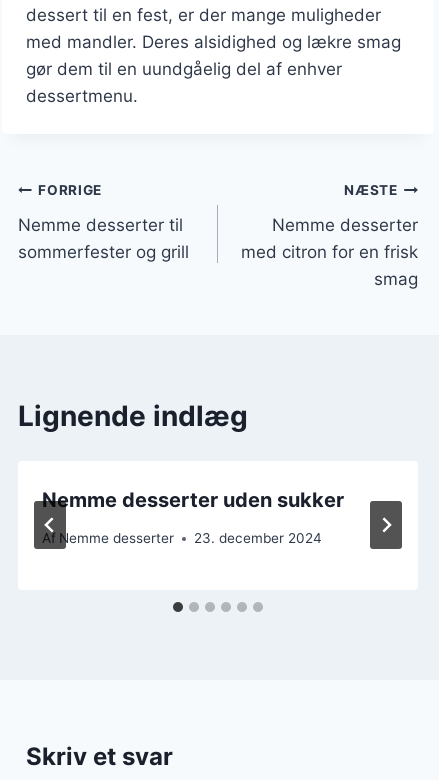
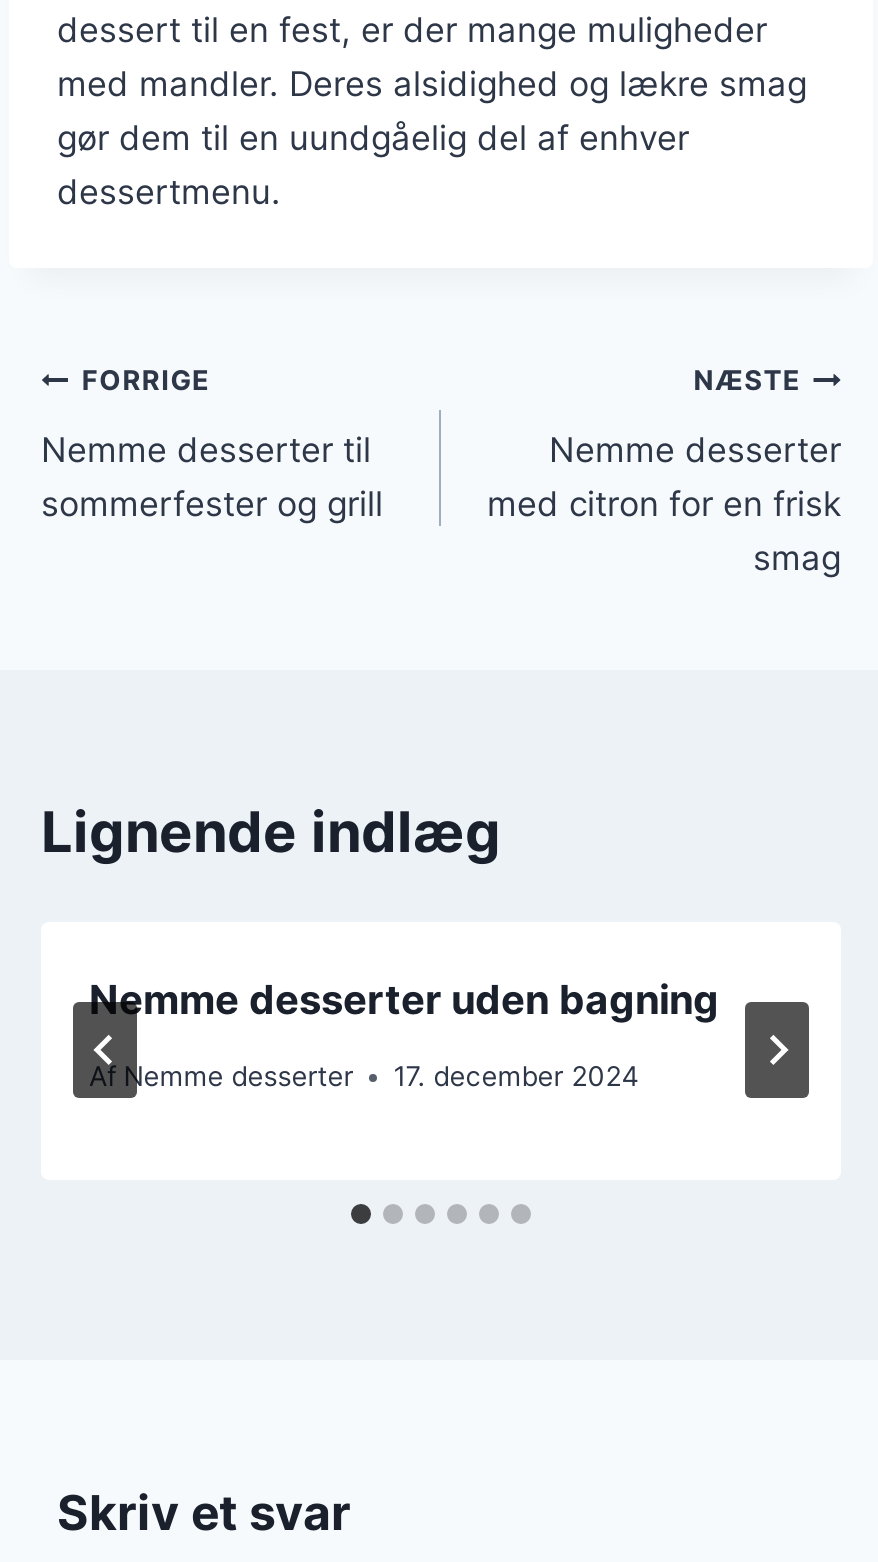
- Nemme desserter uden sukker
+ Nemme desserter uden bagning

- 23. december 2024
+ 17. december 2024
